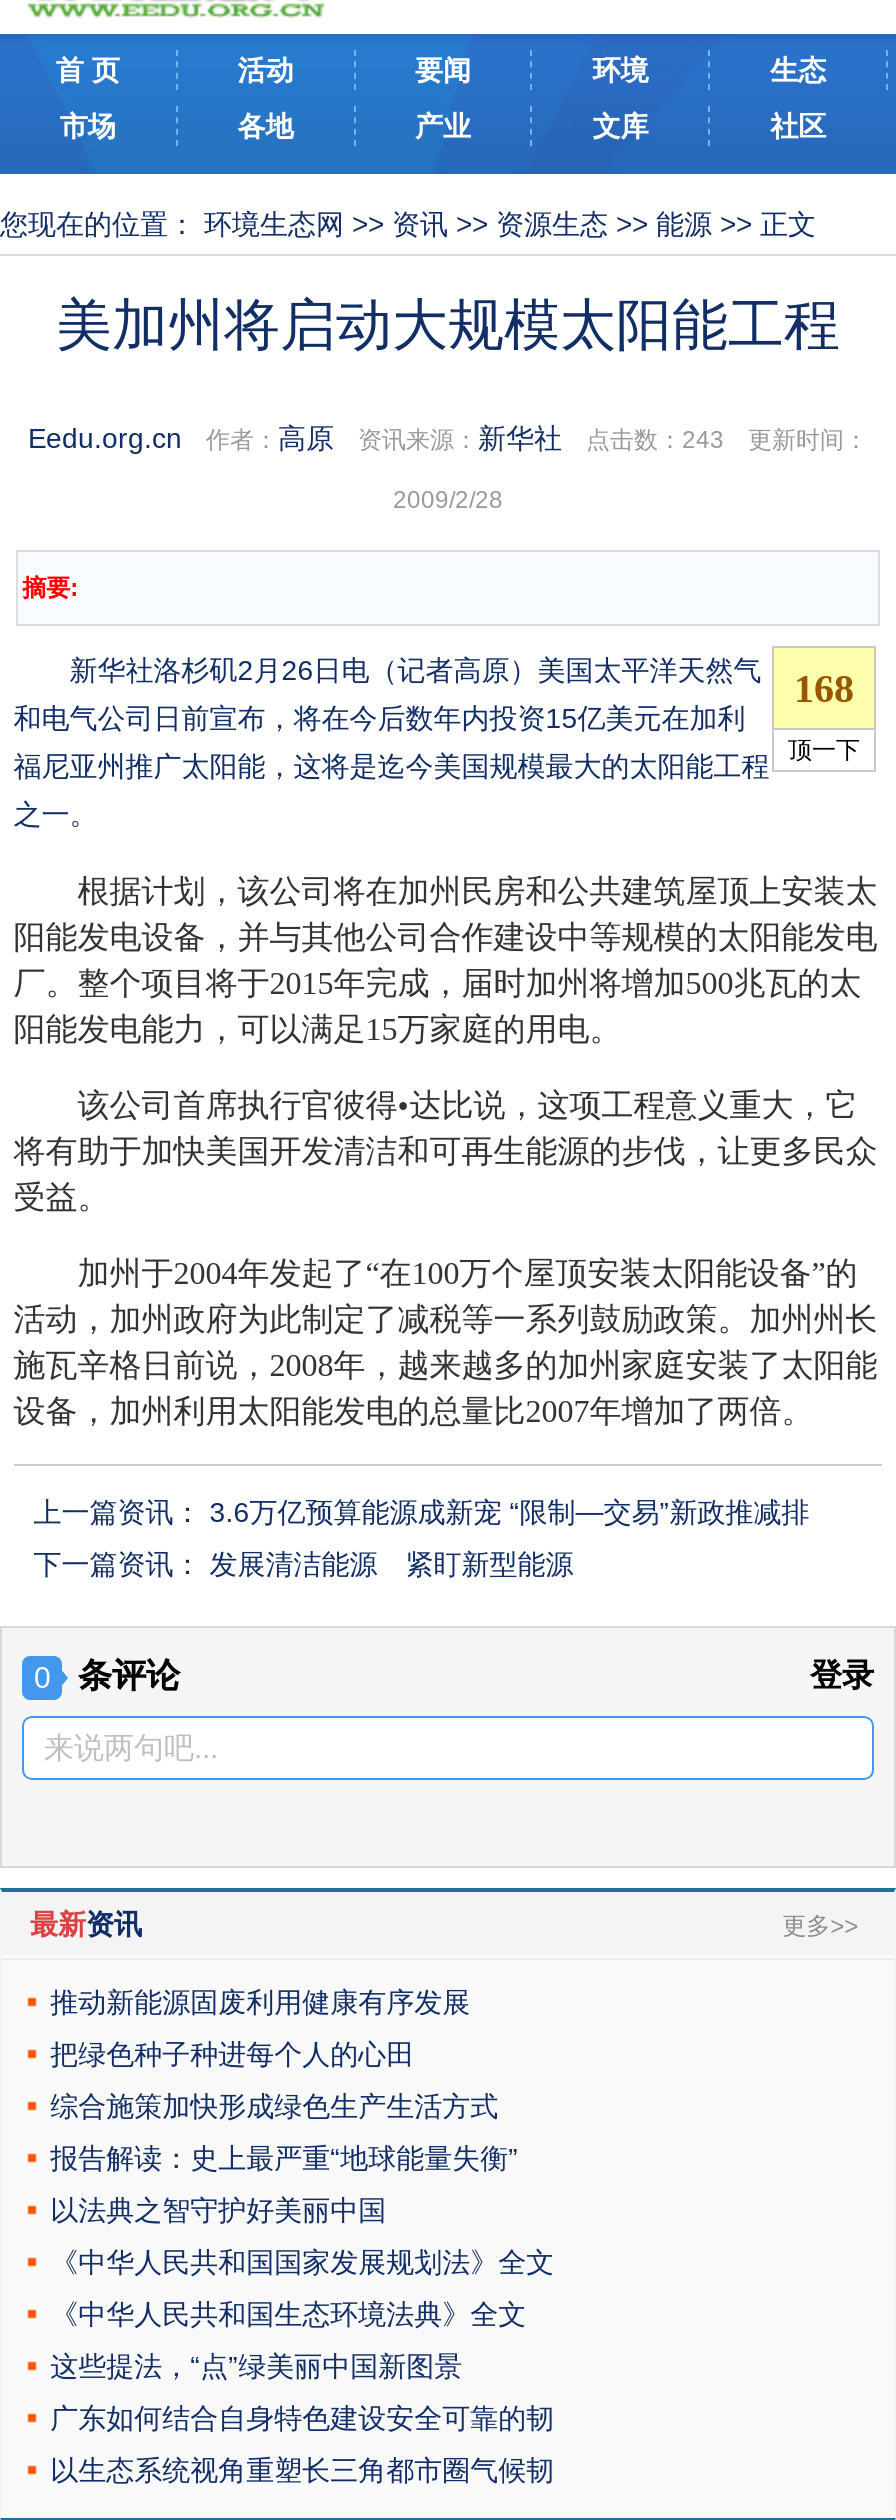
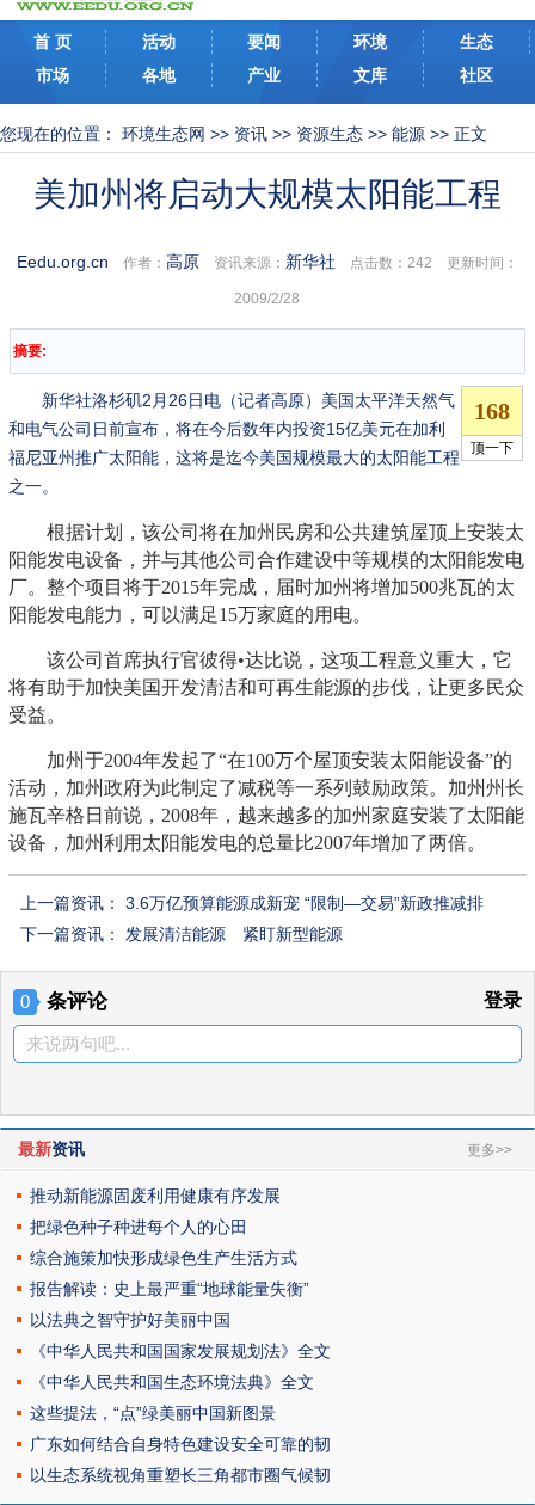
- Eedu.org.cn作者：高原资讯来源：新华社点击数：243 更新时间：
+ Eedu.org.cn作者：高原资讯来源：新华社点击数：242 更新时间：
